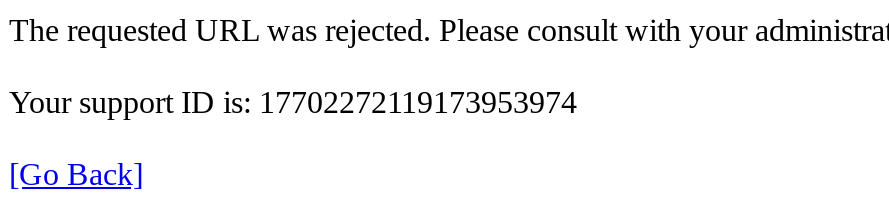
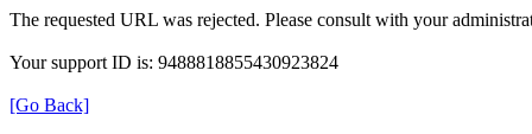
- Your support ID is: 17702272119173953974
+ Your support ID is: 9488818855430923824
